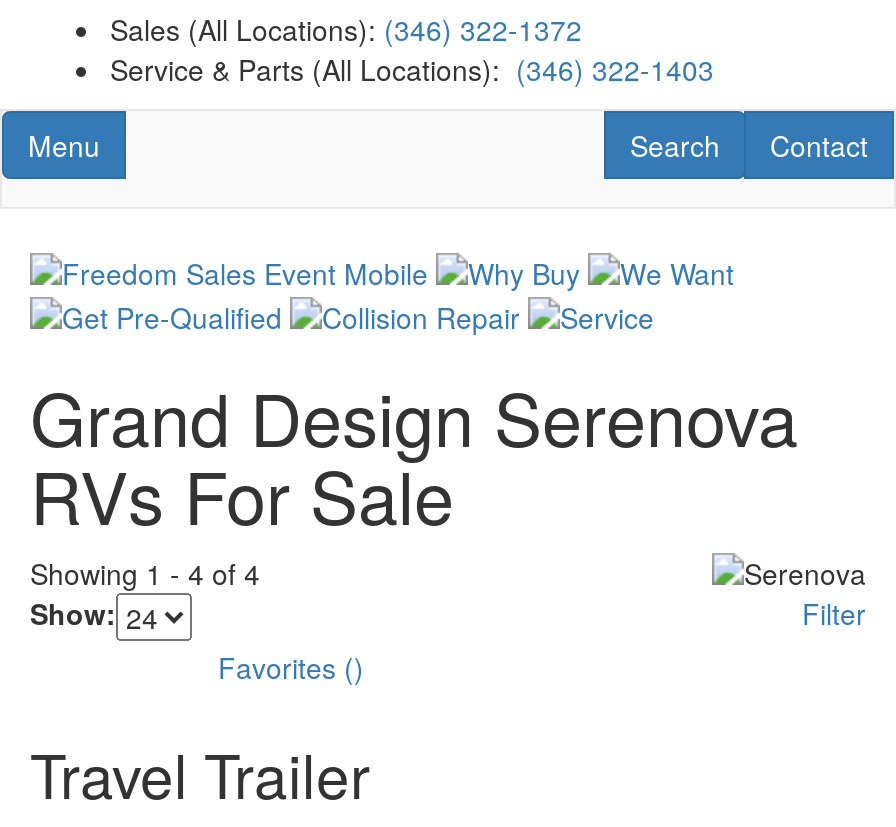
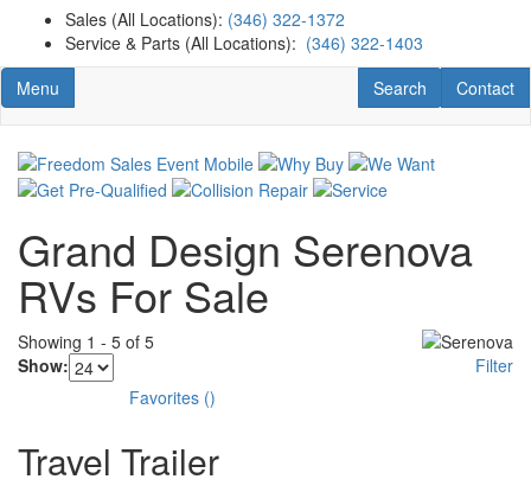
- Showing 1 - 4 of 4
+ Showing 1 - 5 of 5
